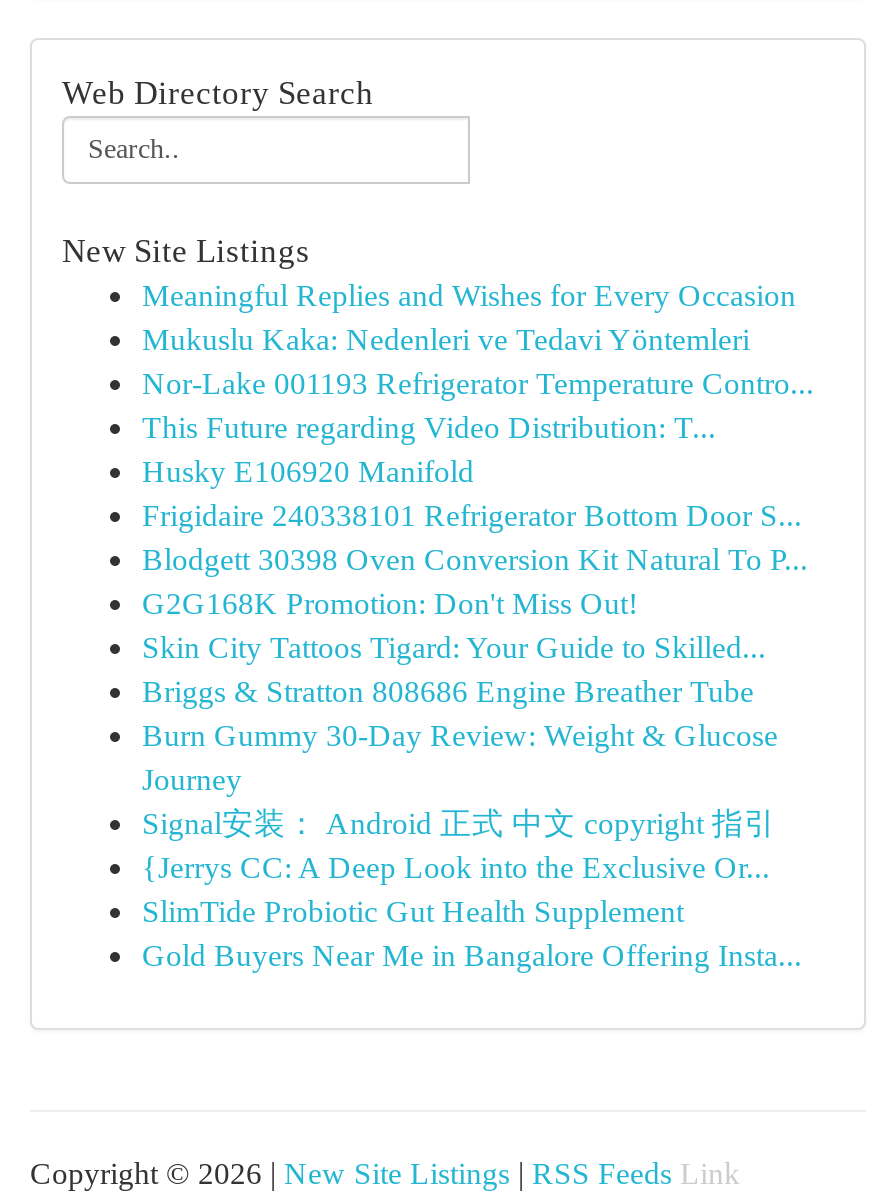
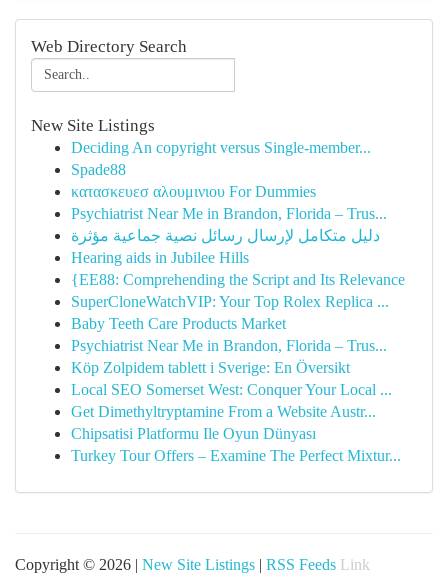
- Meaningful Replies and Wishes for Every Occasion
- Mukuslu Kaka: Nedenleri ve Tedavi Yöntemleri
- Nor-Lake 001193 Refrigerator Temperature Contro...
- This Future regarding Video Distribution: T...
- Husky E106920 Manifold
- Frigidaire 240338101 Refrigerator Bottom Door S...
- Blodgett 30398 Oven Conversion Kit Natural To P...
- G2G168K Promotion: Don't Miss Out!
- Skin City Tattoos Tigard: Your Guide to Skilled...
- Briggs & Stratton 808686 Engine Breather Tube
- Burn Gummy 30-Day Review: Weight & Glucose
- Journey
- Signal安装： Android 正式 中文 copyright 指引
- {Jerrys CC: A Deep Look into the Exclusive Or...
- SlimTide Probiotic Gut Health Supplement
- Gold Buyers Near Me in Bangalore Offering Insta...
+ Deciding An copyright versus Single-member...
+ Spade88
+ κατασκευεσ αλουμινιου For Dummies
+ Psychiatrist Near Me in Brandon, Florida – Trus...
+ دليل متكامل لإرسال رسائل نصية جماعية مؤثرة
+ Hearing aids in Jubilee Hills
+ {EE88: Comprehending the Script and Its Relevance
+ SuperCloneWatchVIP: Your Top Rolex Replica ...
+ Baby Teeth Care Products Market
+ Psychiatrist Near Me in Brandon, Florida – Trus...
+ Köp Zolpidem tablett i Sverige: En Översikt
+ Local SEO Somerset West: Conquer Your Local ...
+ Get Dimethyltryptamine From a Website Austr...
+ Chipsatisi Platformu Ile Oyun Dünyası
+ Turkey Tour Offers – Examine The Perfect Mixtur...
